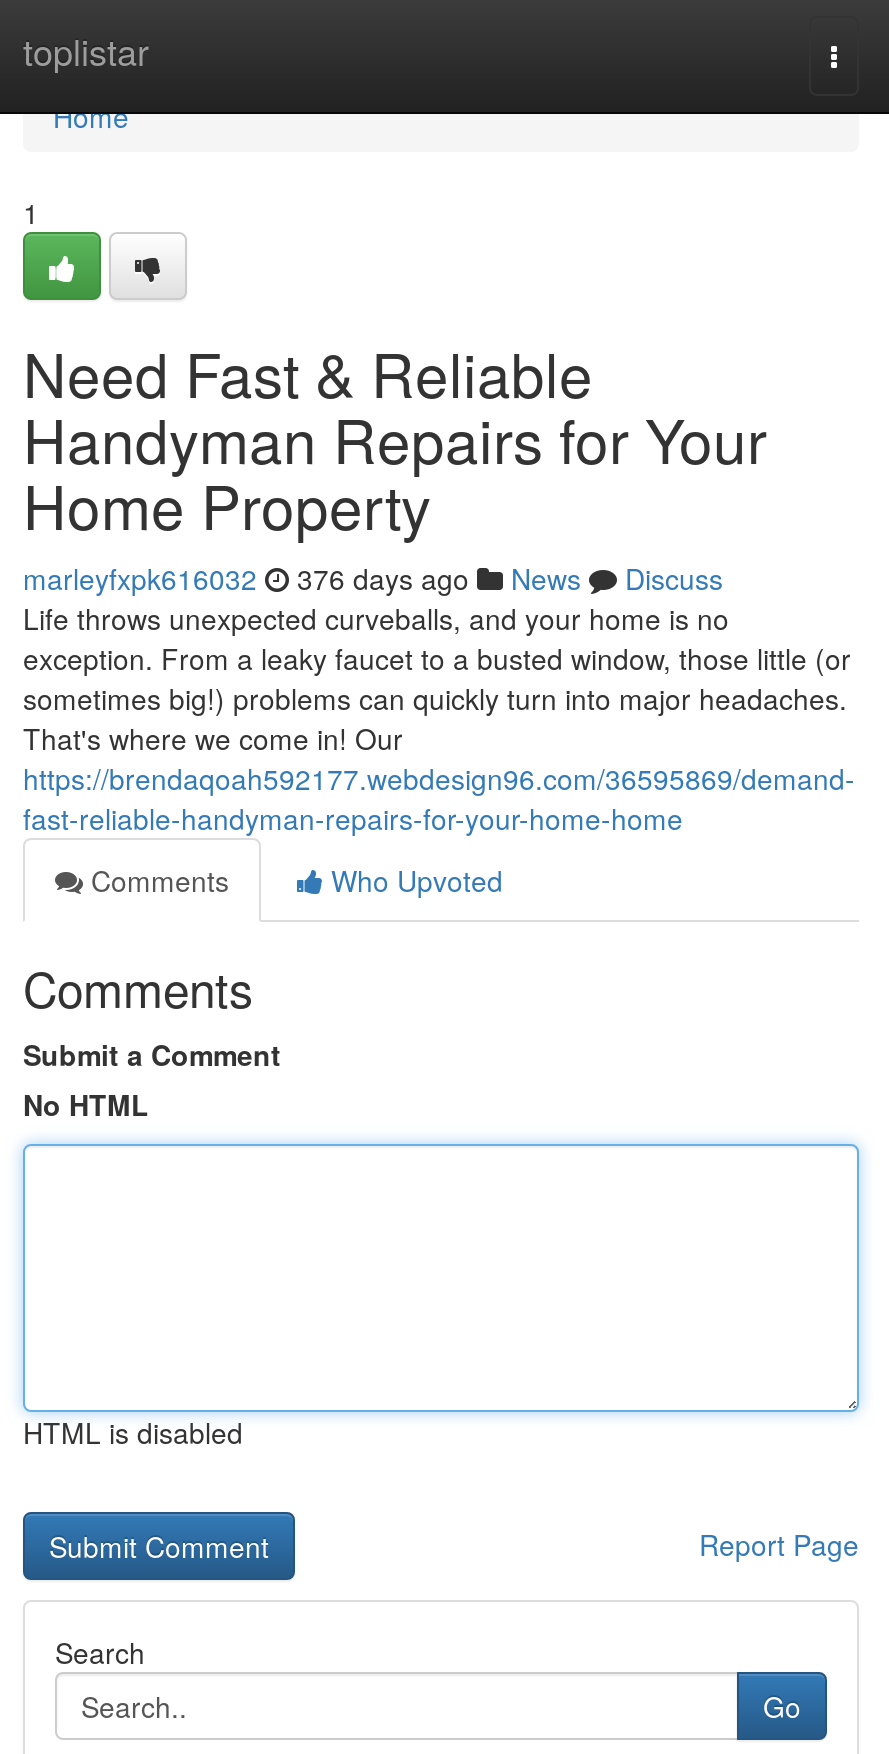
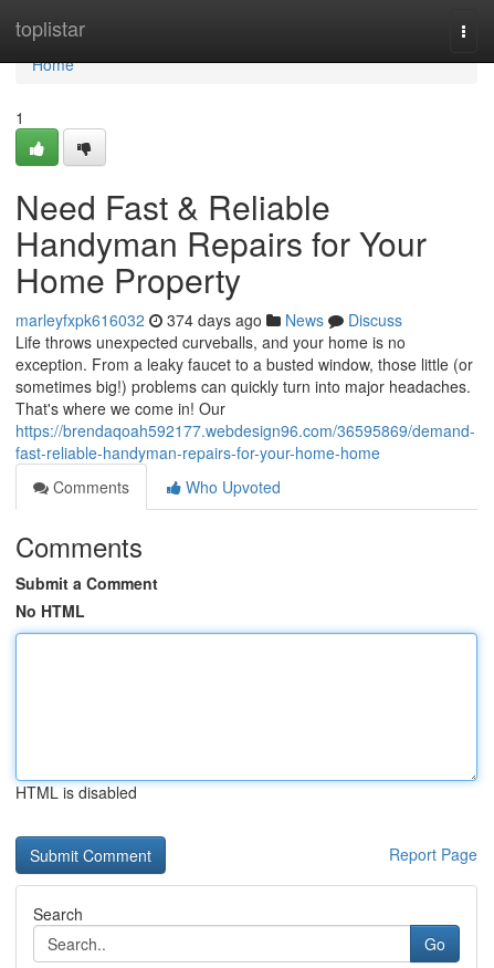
- marleyfxpk616032 376 days ago News Discuss
+ marleyfxpk616032 374 days ago News Discuss
